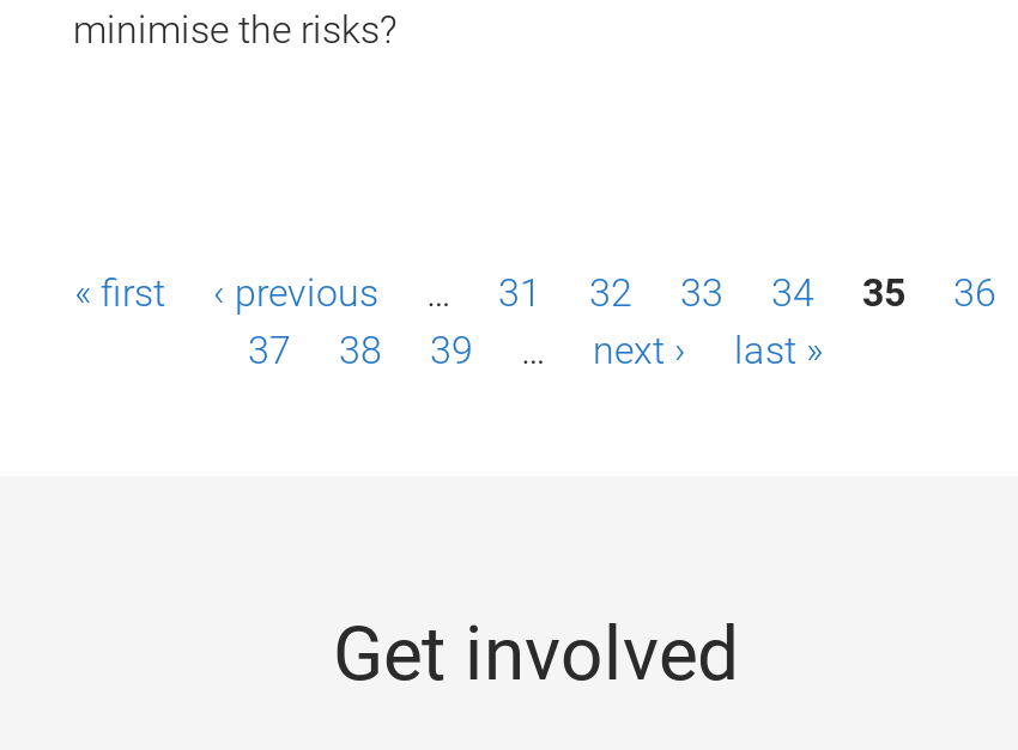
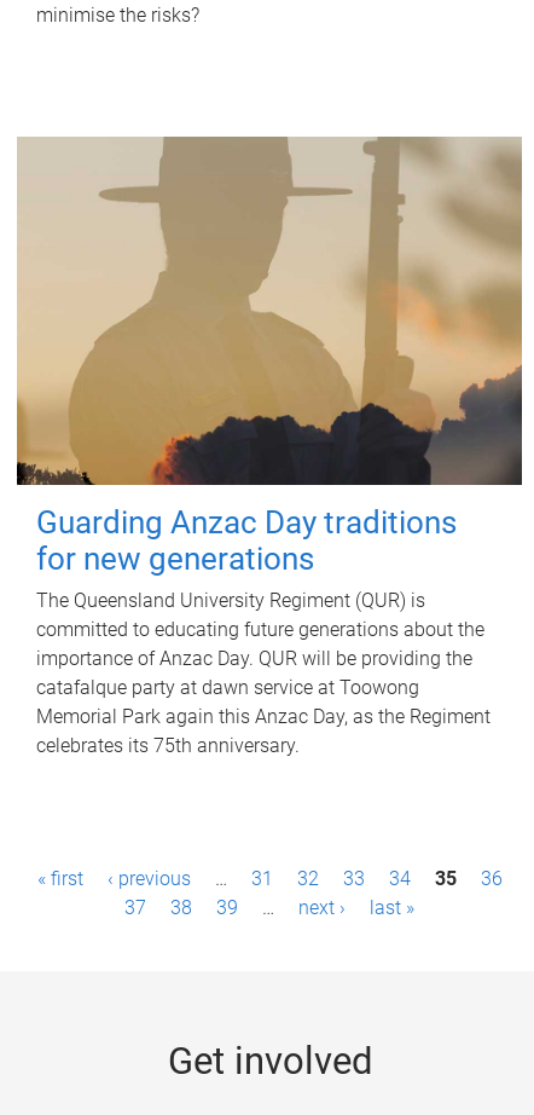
+ [image]
+ Guarding Anzac Day traditions
+ for new generations
+ The Queensland University Regiment (QUR) is
+ committed to educating future generations about the
+ importance of Anzac Day. QUR will be providing the
+ catafalque party at dawn service at Toowong
+ Memorial Park again this Anzac Day, as the Regiment
+ celebrates its 75th anniversary.
